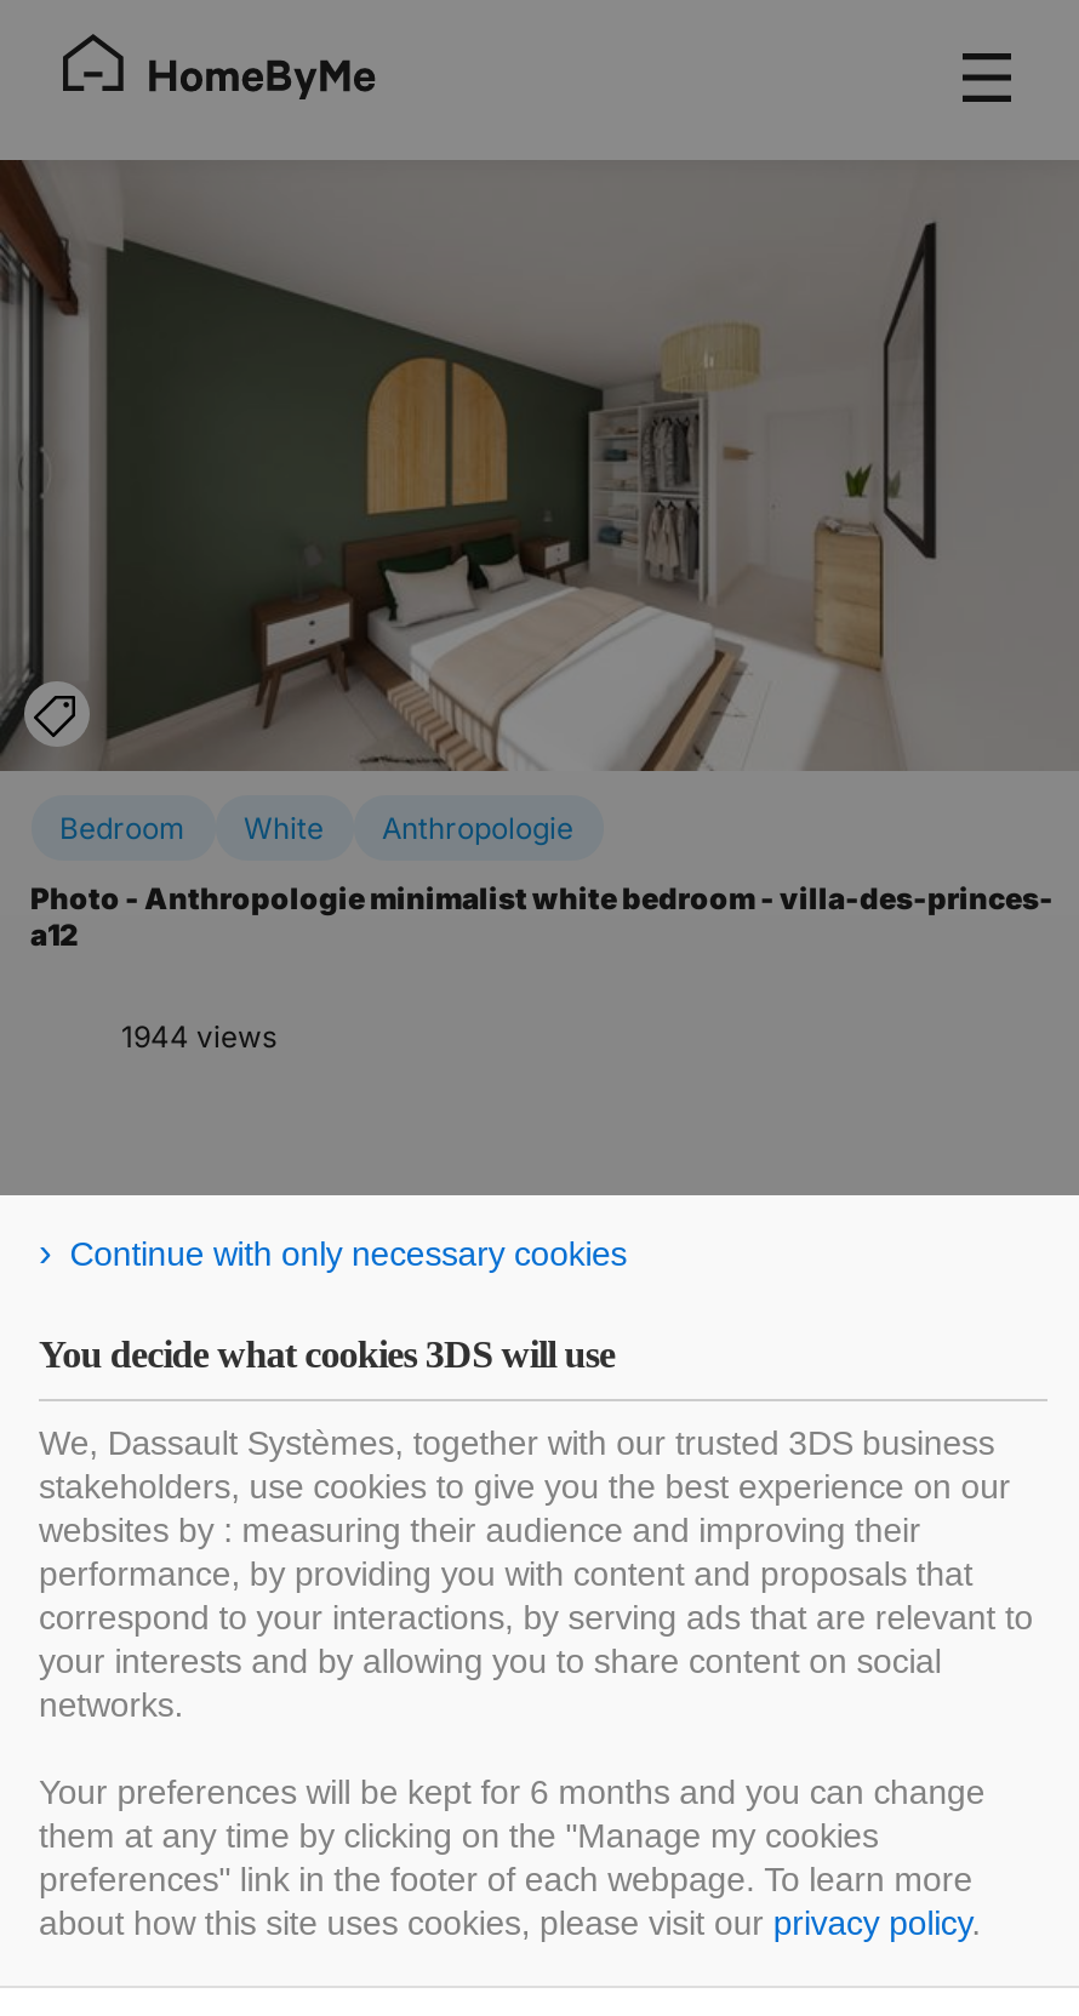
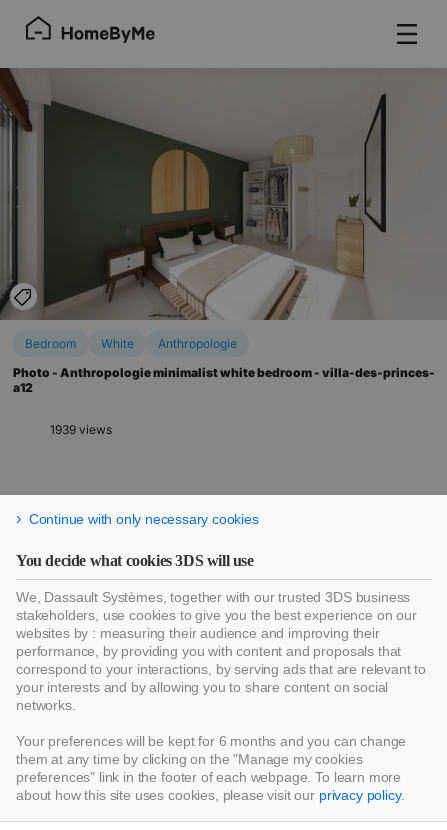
- 1944 views
+ 1939 views
